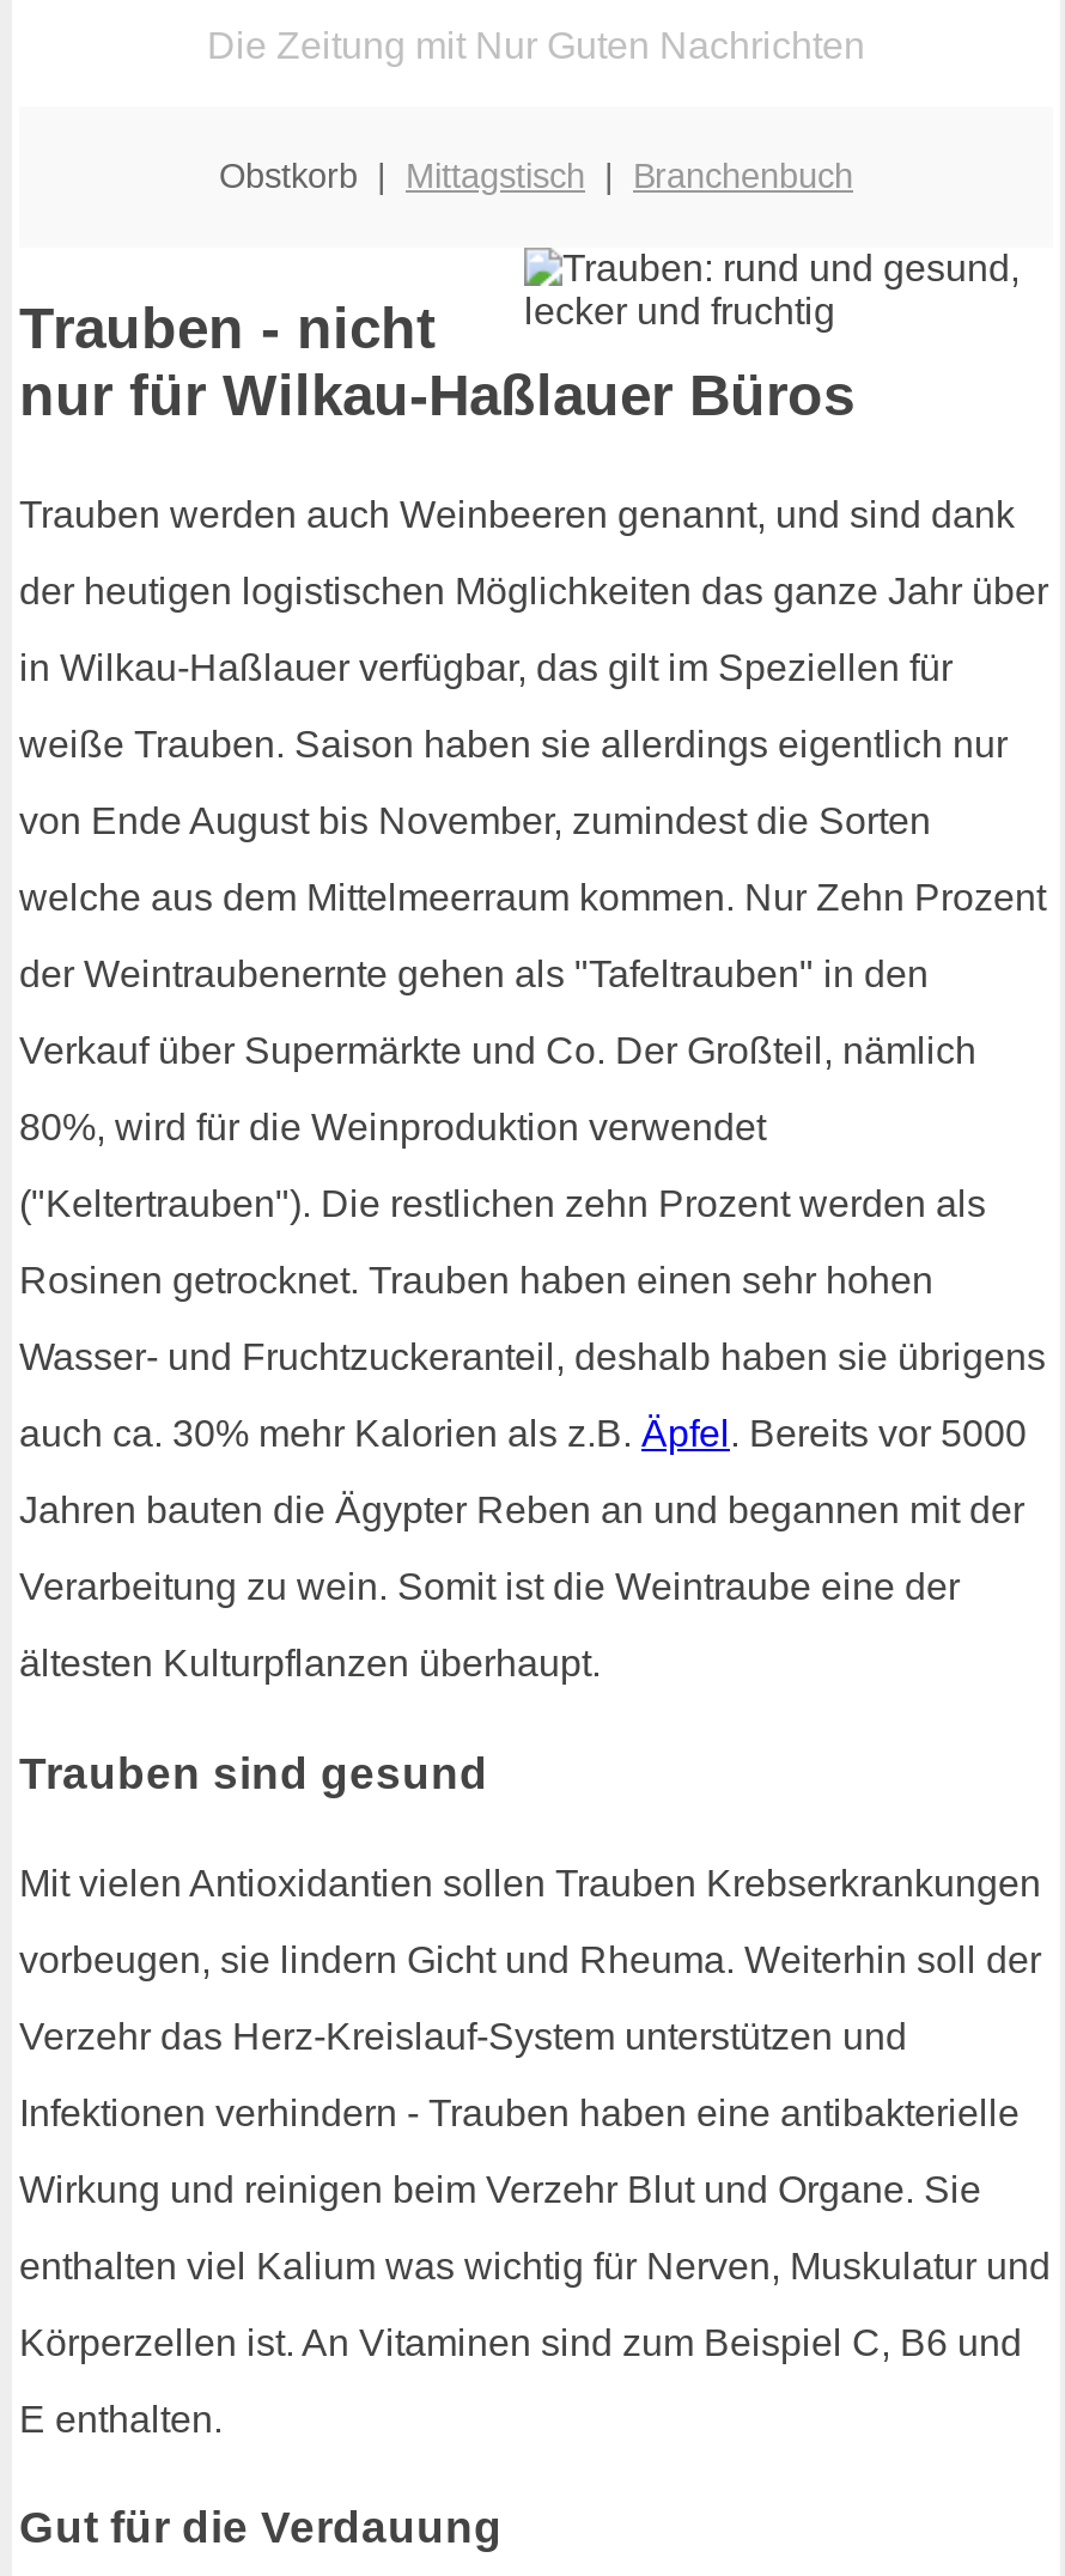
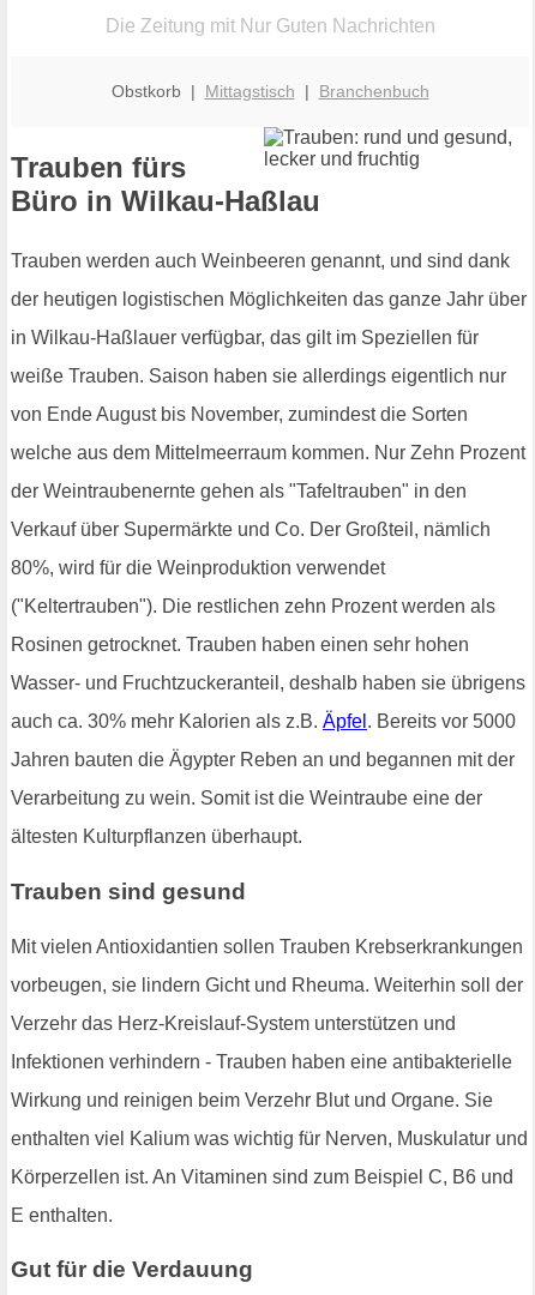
- Trauben - nicht
- nur für Wilkau-Haßlauer Büros
+ Trauben fürs
+ Büro in Wilkau-Haßlau
